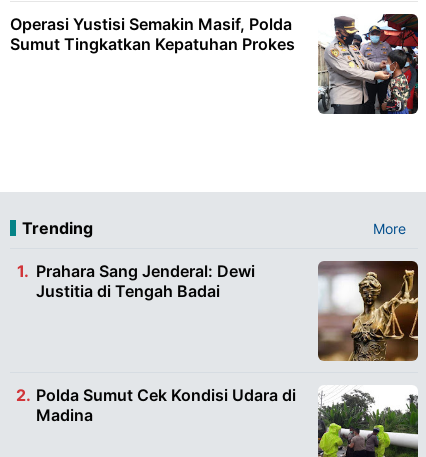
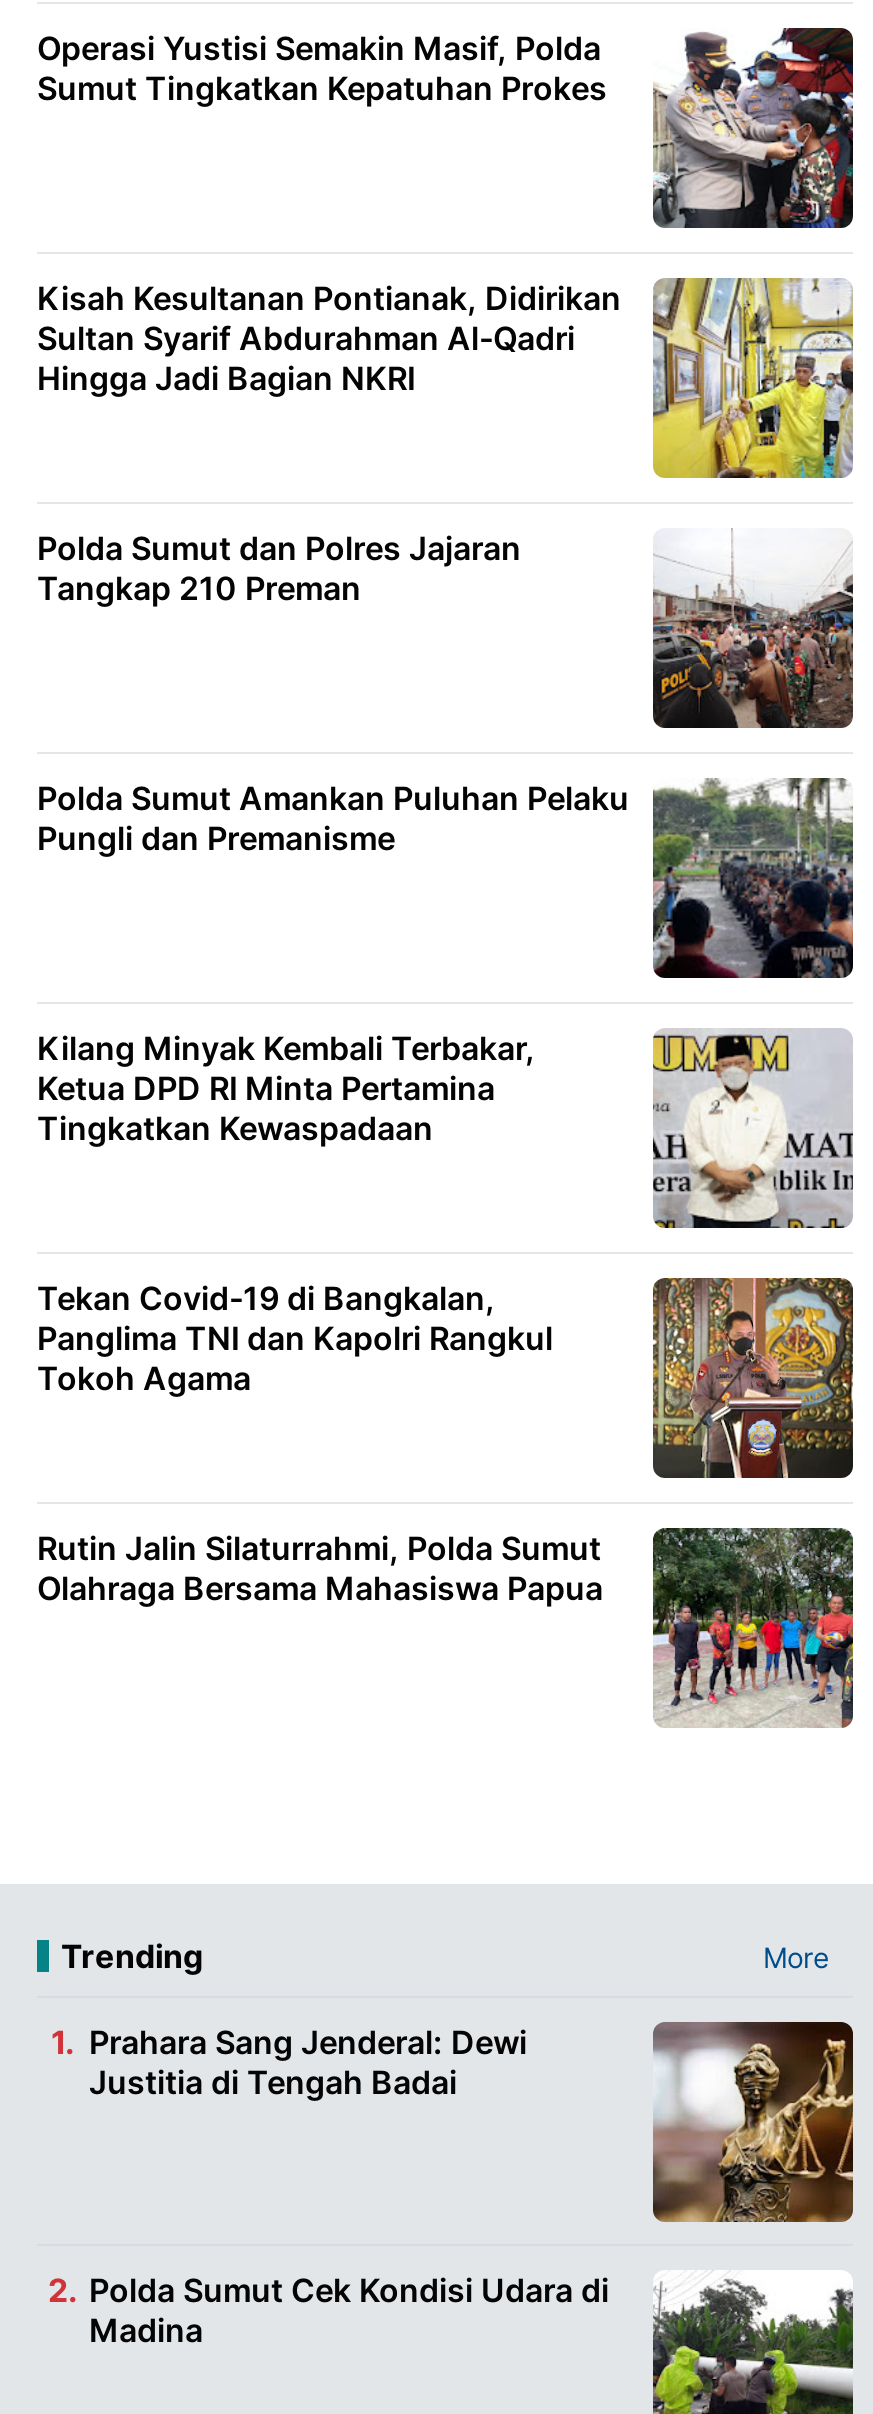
+ [image]
+ Kisah Kesultanan Pontianak, Didirikan
+ Sultan Syarif Abdurahman Al-Qadri
+ Hingga Jadi Bagian NKRI

+ Polda Sumut dan Polres Jajaran
+ Tangkap 210 Preman

+ [image]
+ Polda Sumut Amankan Puluhan Pelaku
+ Pungli dan Premanisme

+ Kilang Minyak Kembali Terbakar,
+ Ketua DPD RI Minta Pertamina
+ Tingkatkan Kewaspadaan

+ Tekan Covid-19 di Bangkalan,
+ Panglima TNI dan Kapolri Rangkul
+ Tokoh Agama

+ [image]
+ Rutin Jalin Silaturrahmi, Polda Sumut
+ Olahraga Bersama Mahasiswa Papua

+ [image]

+ [image]

+ [image]
